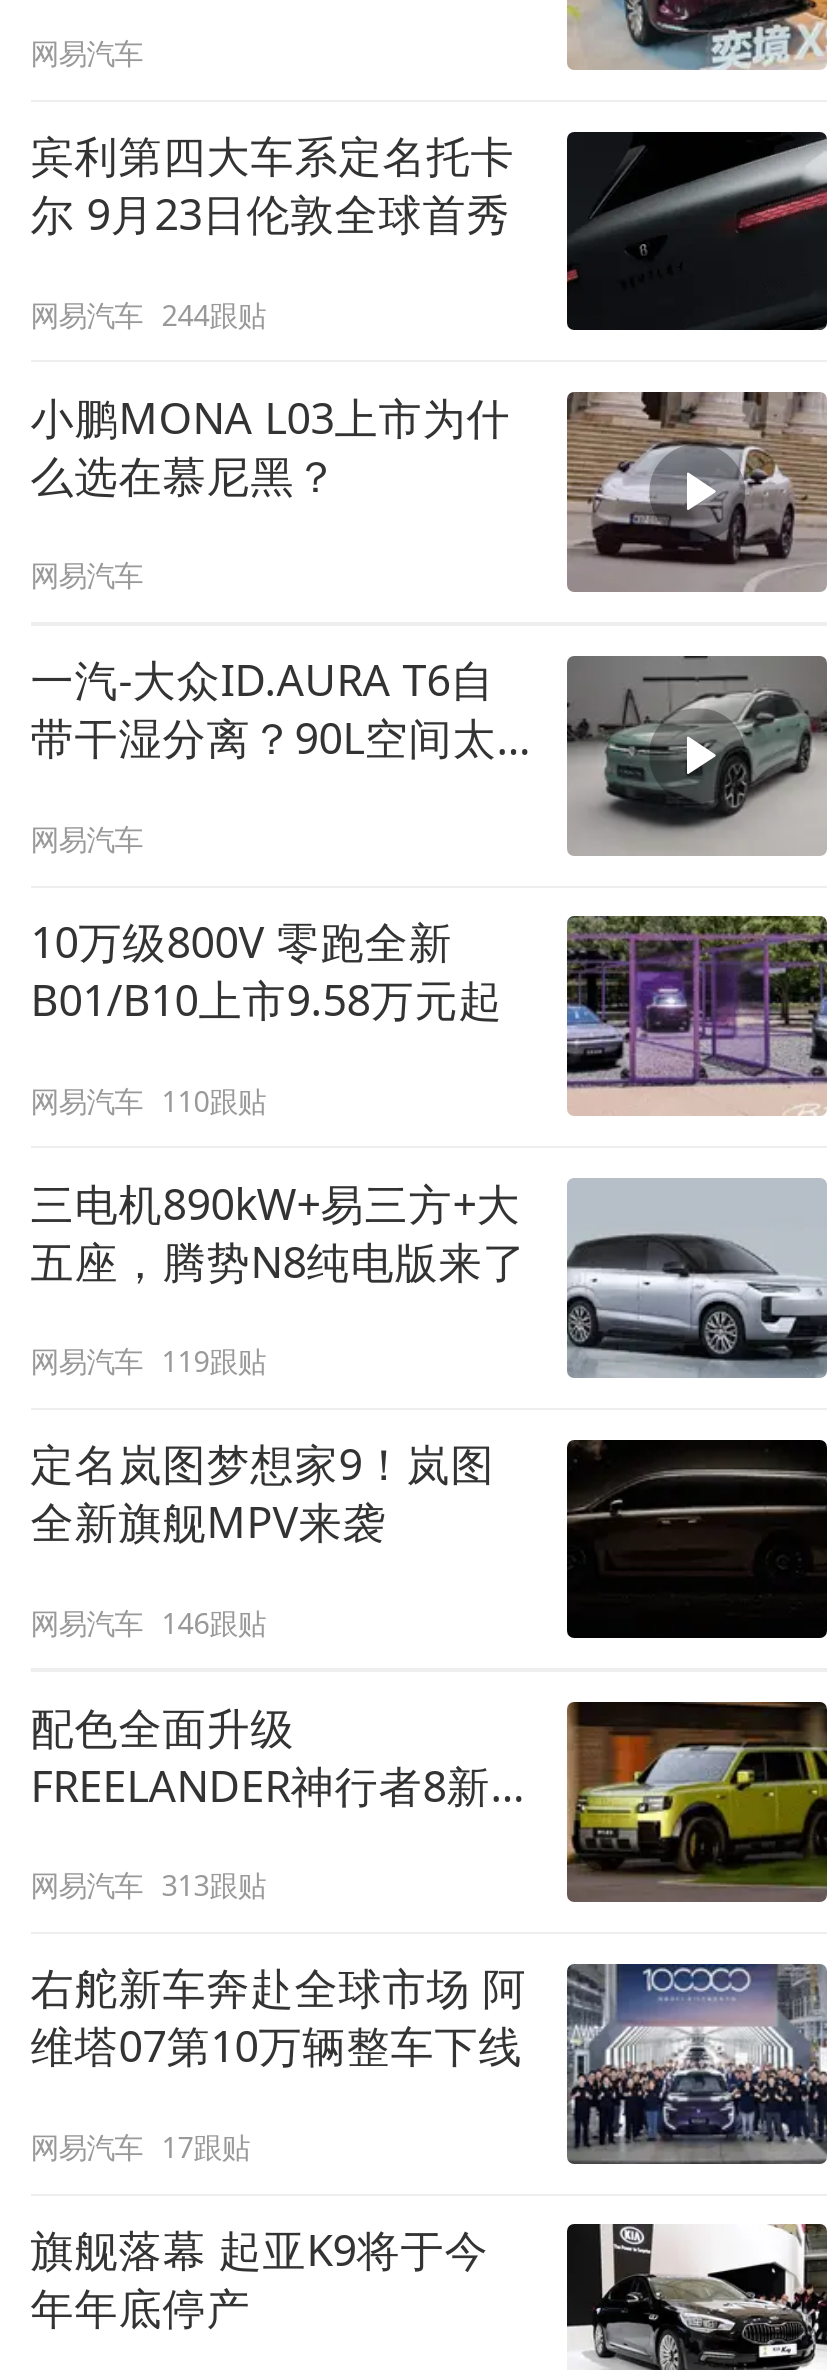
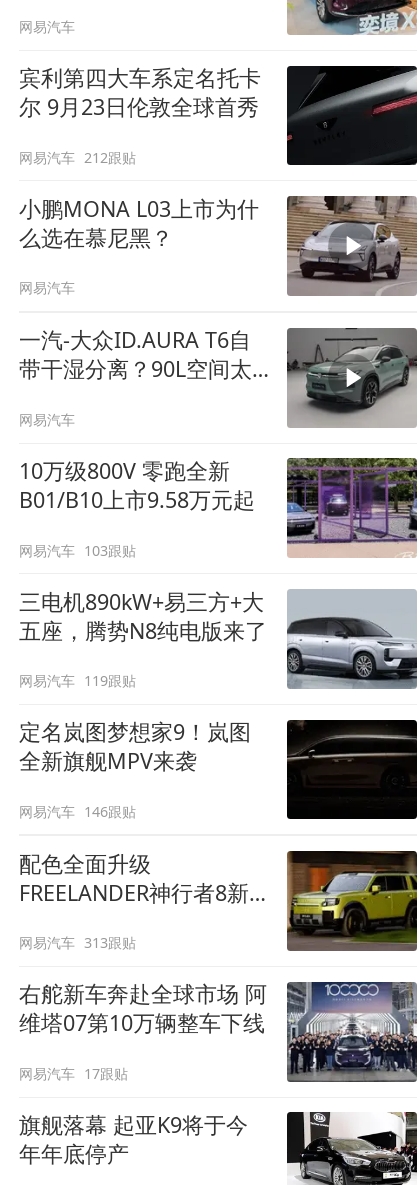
- 网易汽车 244跟贴
+ 网易汽车 212跟贴

- 网易汽车 110跟贴
+ 网易汽车 103跟贴
